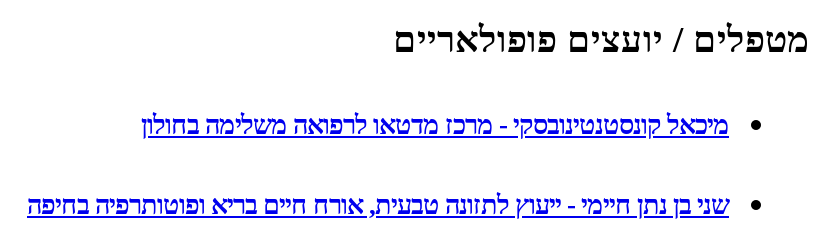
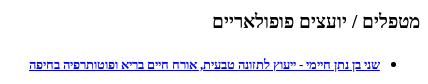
- מיכאל קונסטנטינובסקי - מרכז מדטאו לרפואה משלימה בחולון
